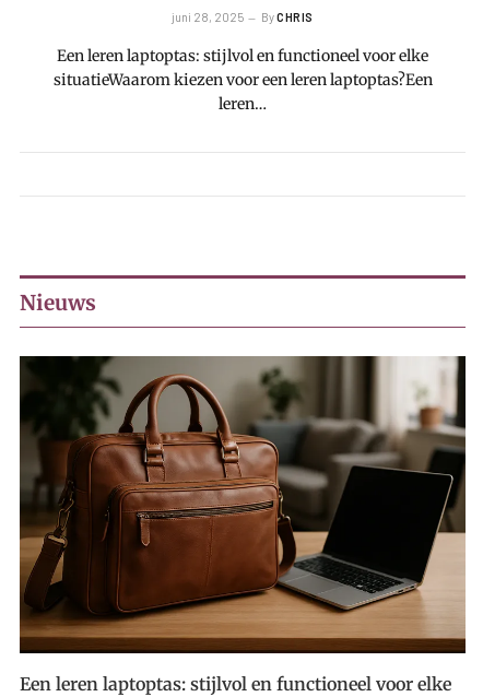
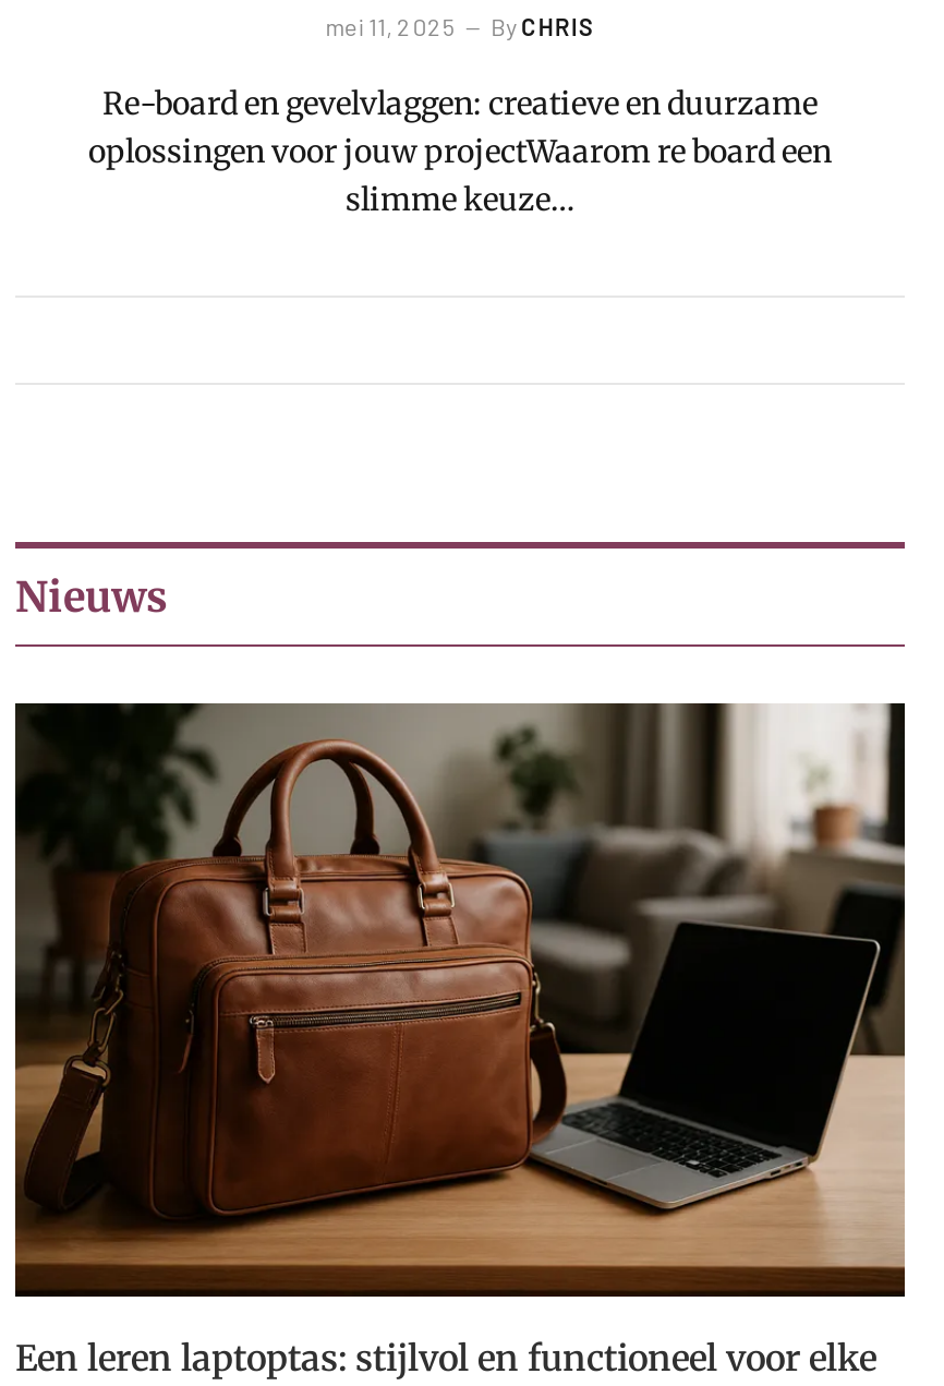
- juni 28, 2025 By CHRIS
+ mei 11, 2025 By CHRIS

- Een leren laptoptas: stijlvol en functioneel voor elke
- situatieWaarom kiezen voor een leren laptoptas?Een
- leren…
+ Re-board en gevelvlaggen: creatieve en duurzame
+ oplossingen voor jouw projectWaarom re board een
+ slimme keuze…
